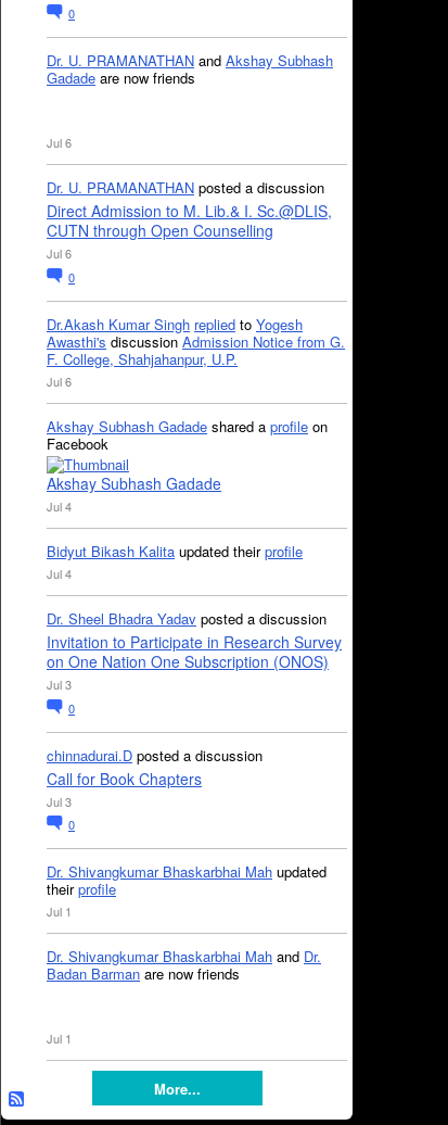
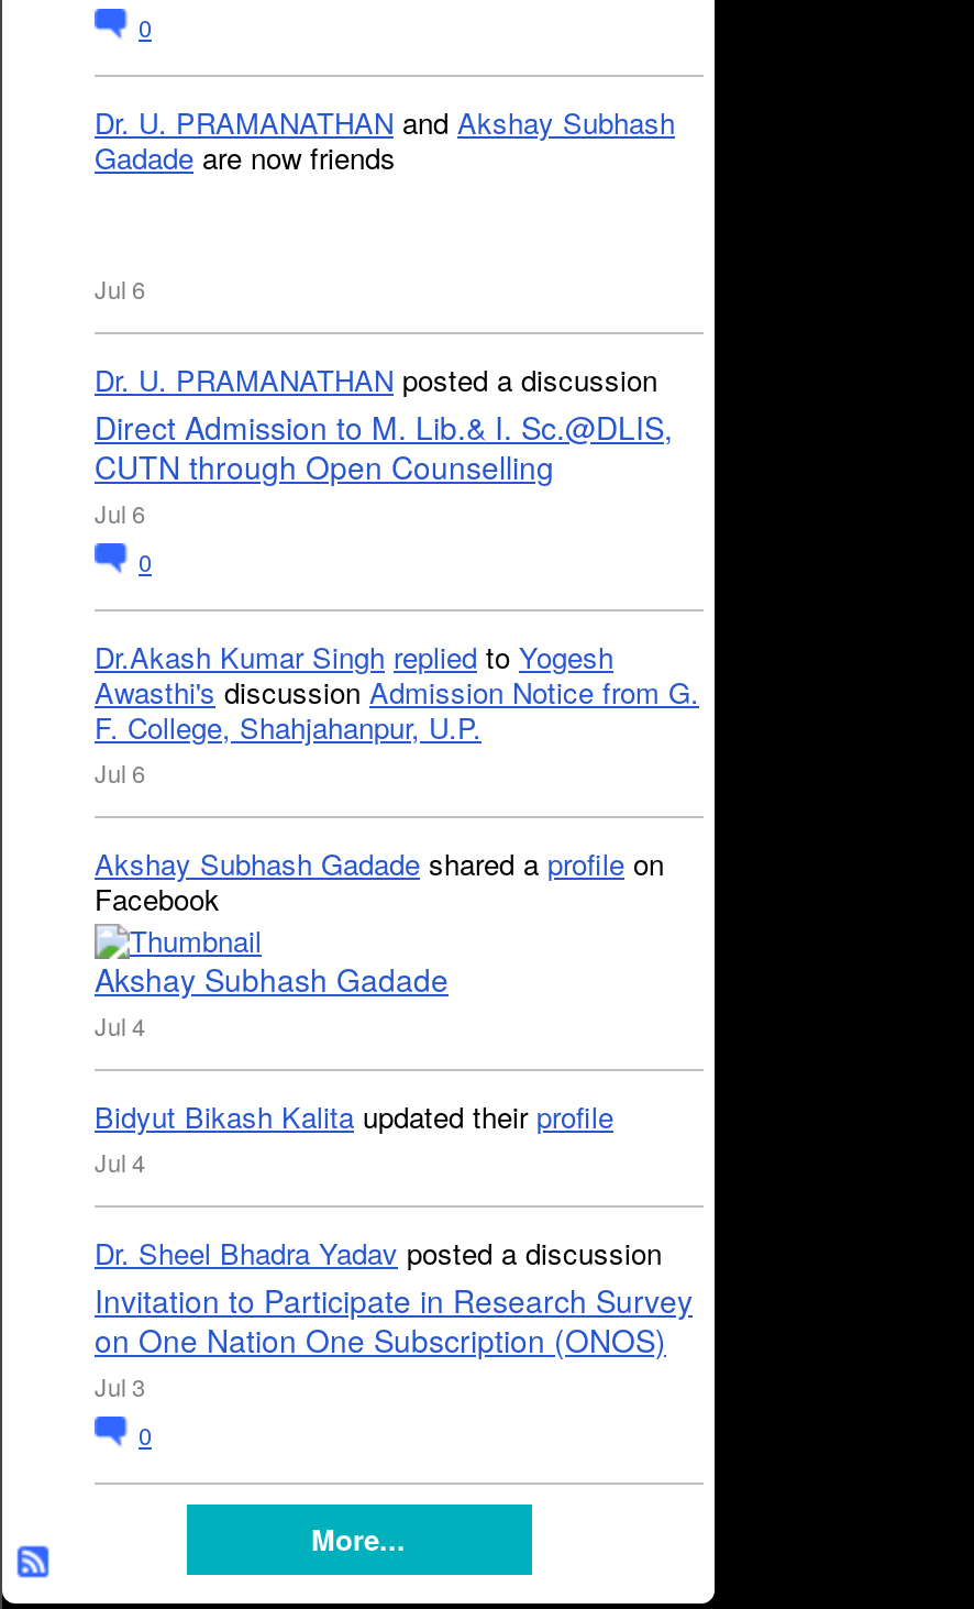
- chinnadurai.D posted a discussion
- Call for Book Chapters
- Jul 3
- 0
- Dr. Shivangkumar Bhaskarbhai Mah updated
- theirprofile
- Jul 1
- Dr. Shivangkumar Bhaskarbhai Mah and Dr.
- Badan Barmanare now friends
- Jul 1
